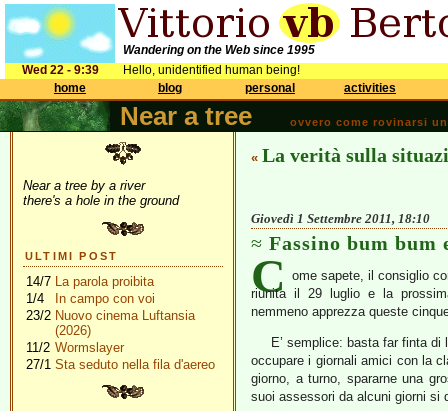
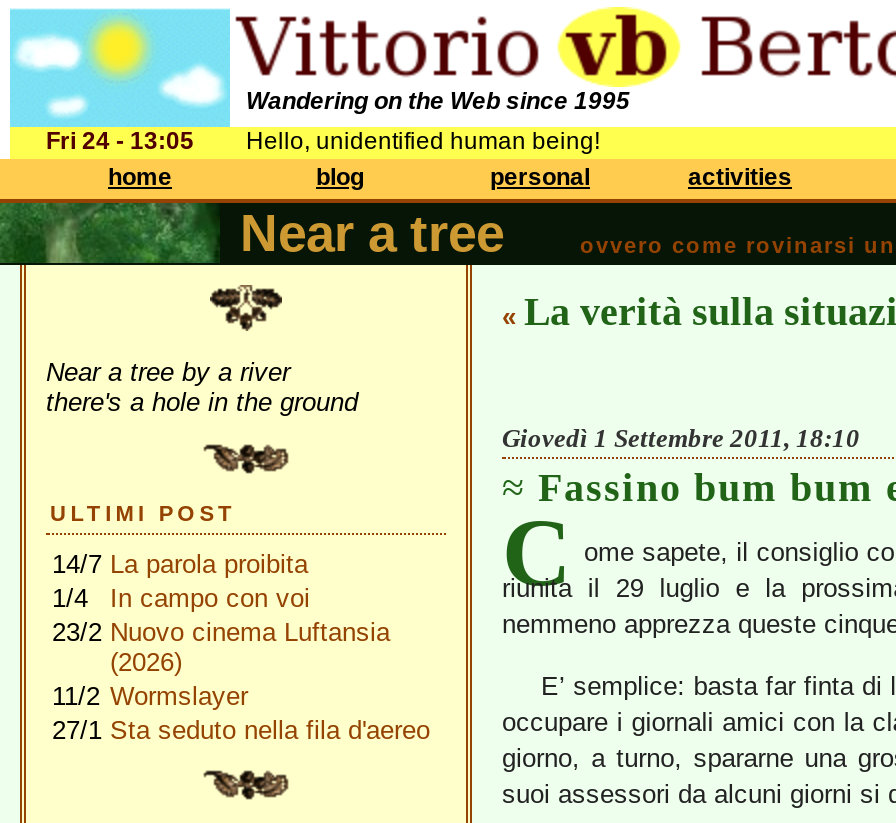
- Wed 22 - 9:39 Hello, unidentified human being!
+ Fri 24 - 13:05 Hello, unidentified human being!
